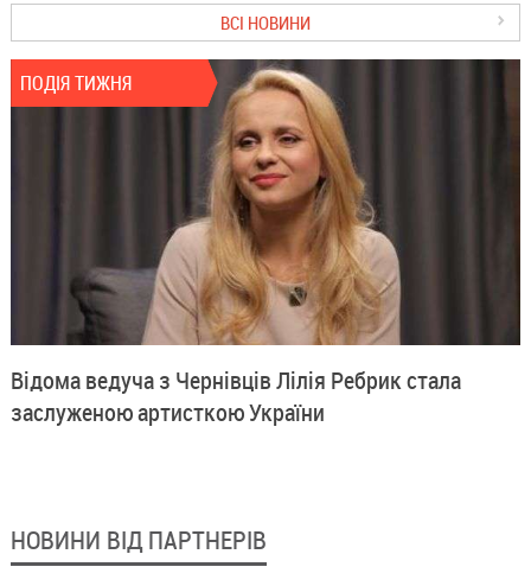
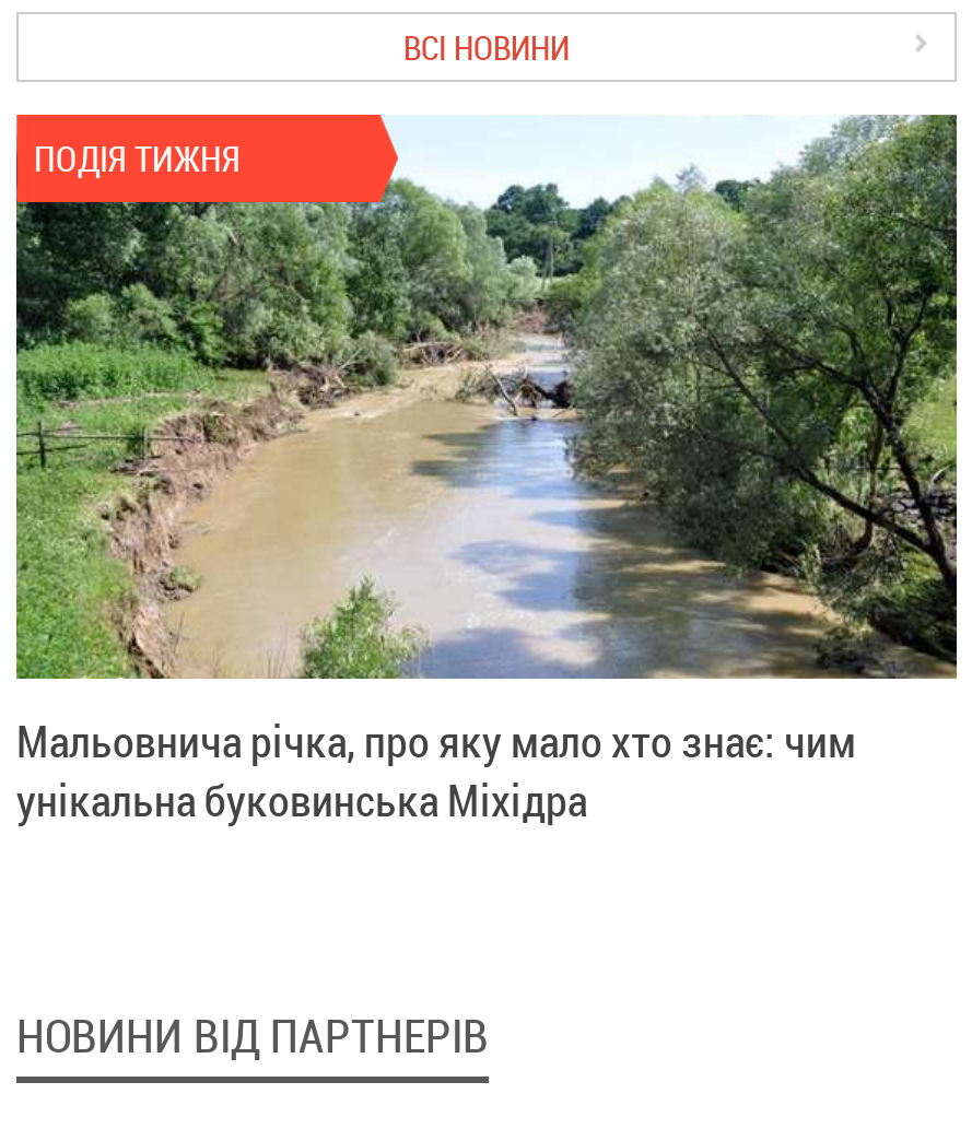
- [image]
- Відома ведуча з Чернівців Лілія Ребрик стала
- заслуженою артисткою України
+ [image]
+ Мальовнича річка, про яку мало хто знає: чим
+ унікальна буковинська Міхідра
